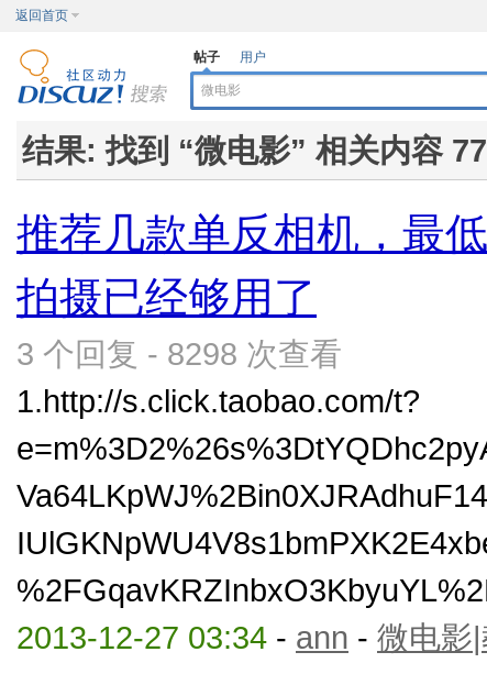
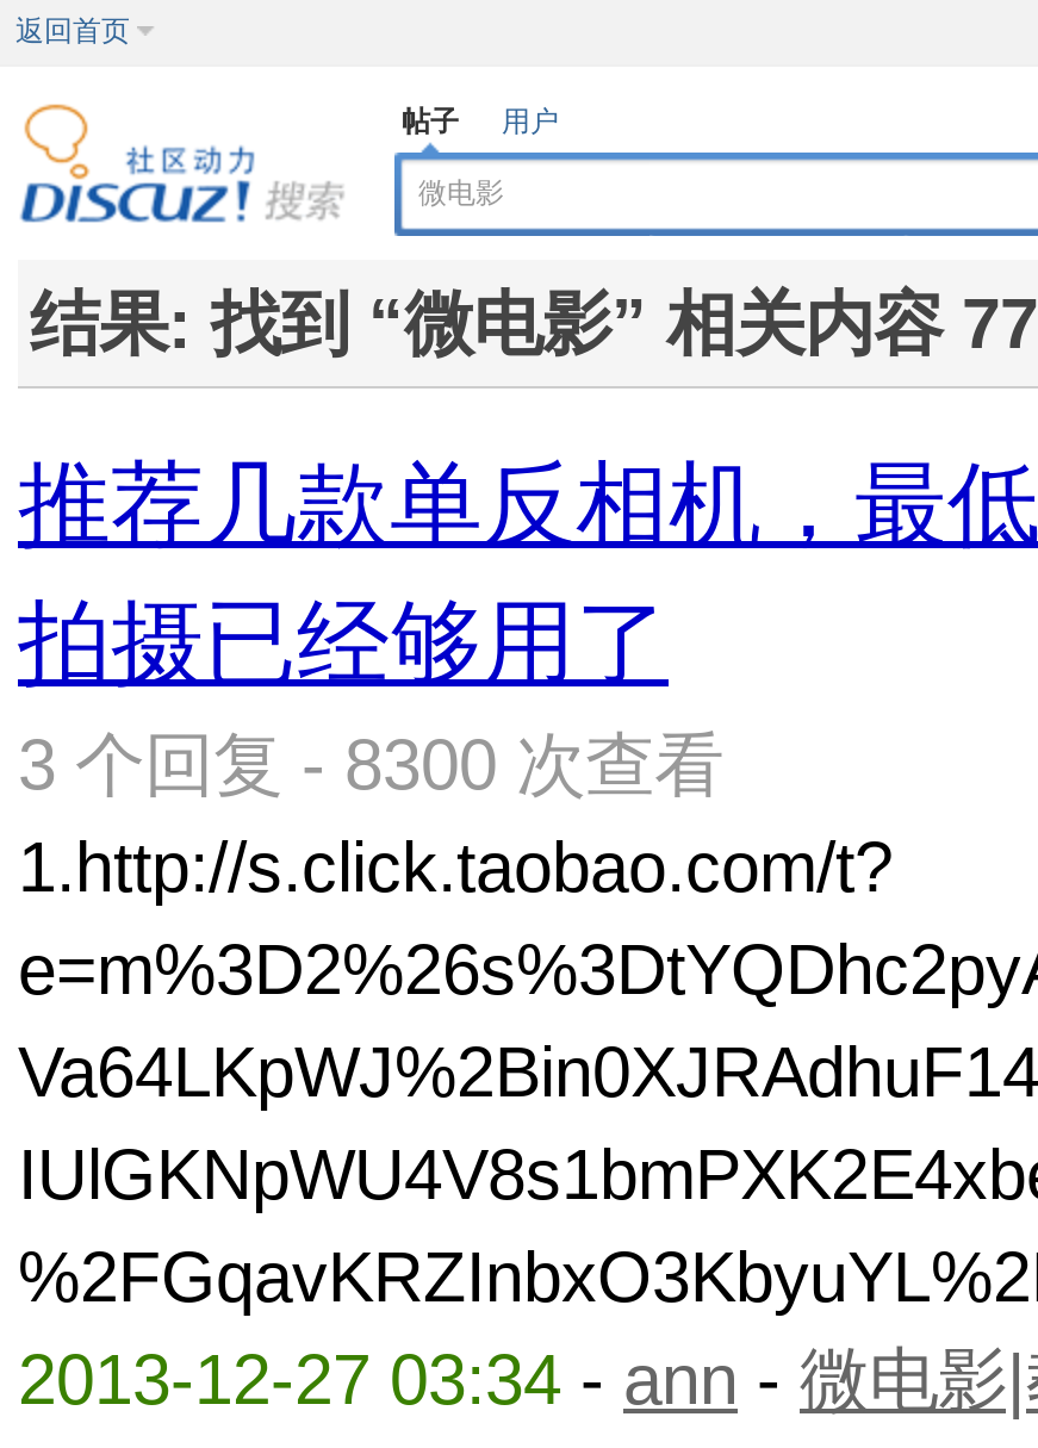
- 3 个回复 - 8298 次查看
+ 3 个回复 - 8300 次查看
